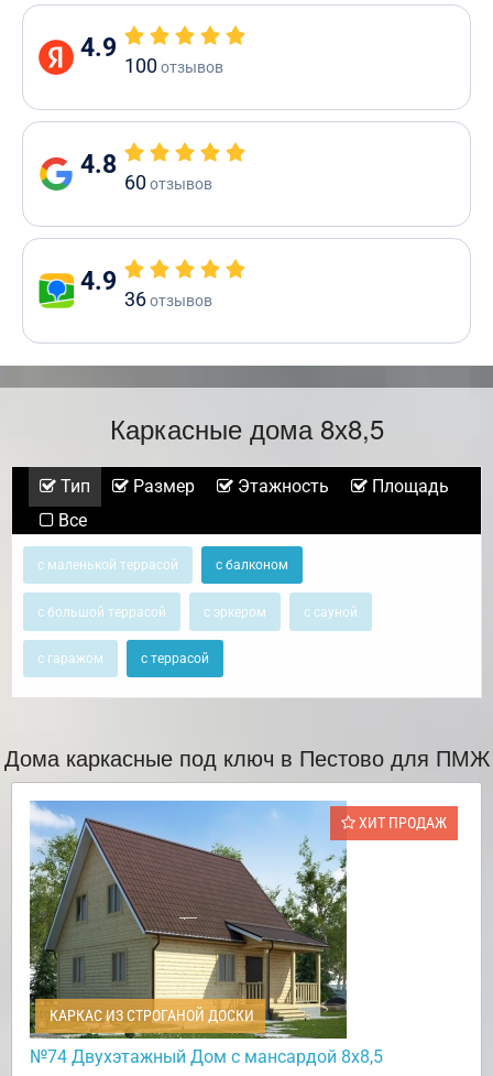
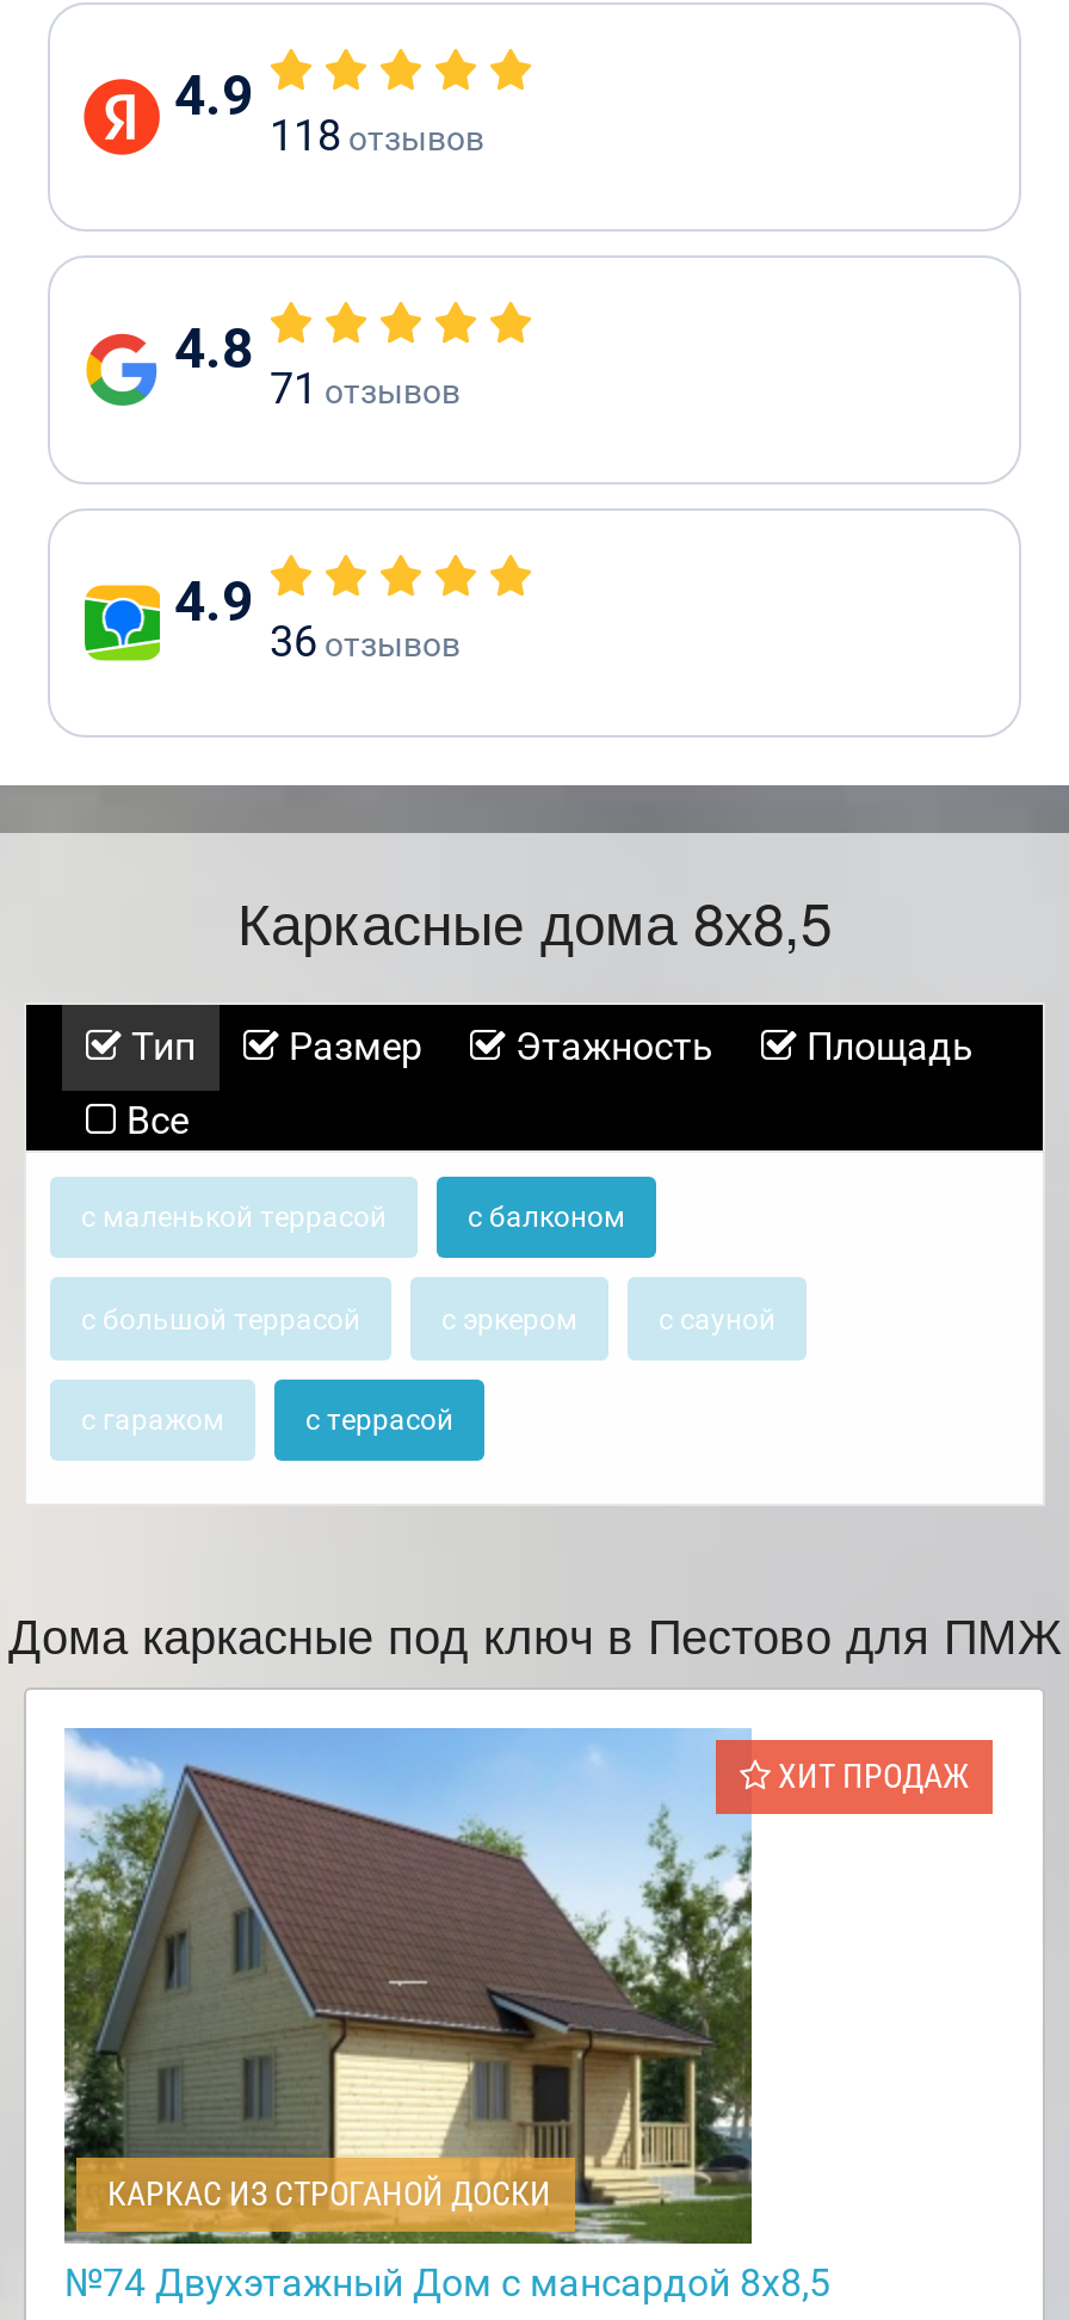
- 100 отзывов
+ 118 отзывов

- 60 отзывов
+ 71 отзывов
